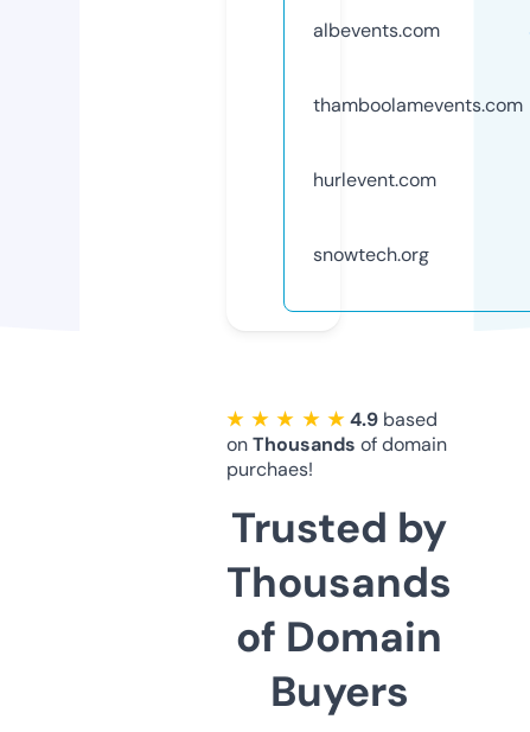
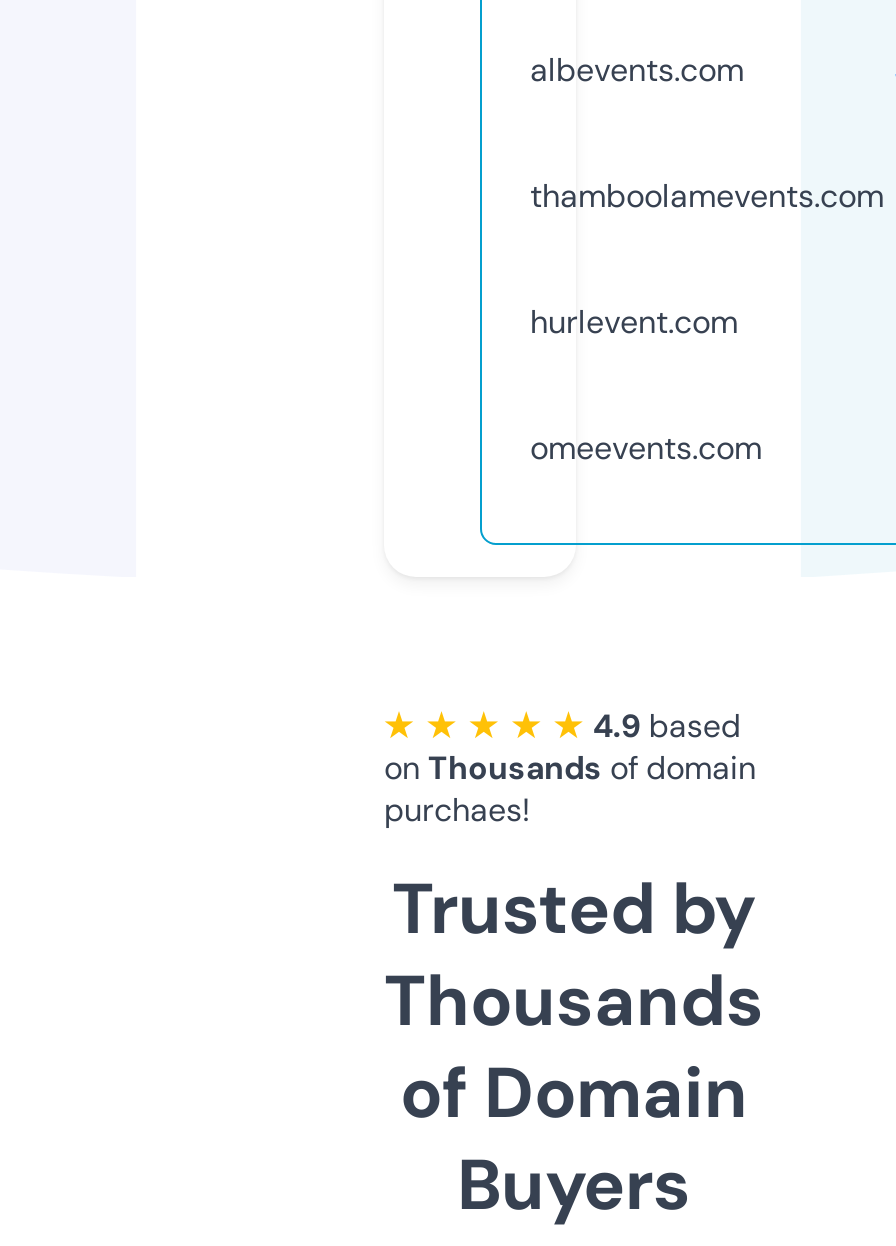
- snowtech.org
+ omeevents.com
